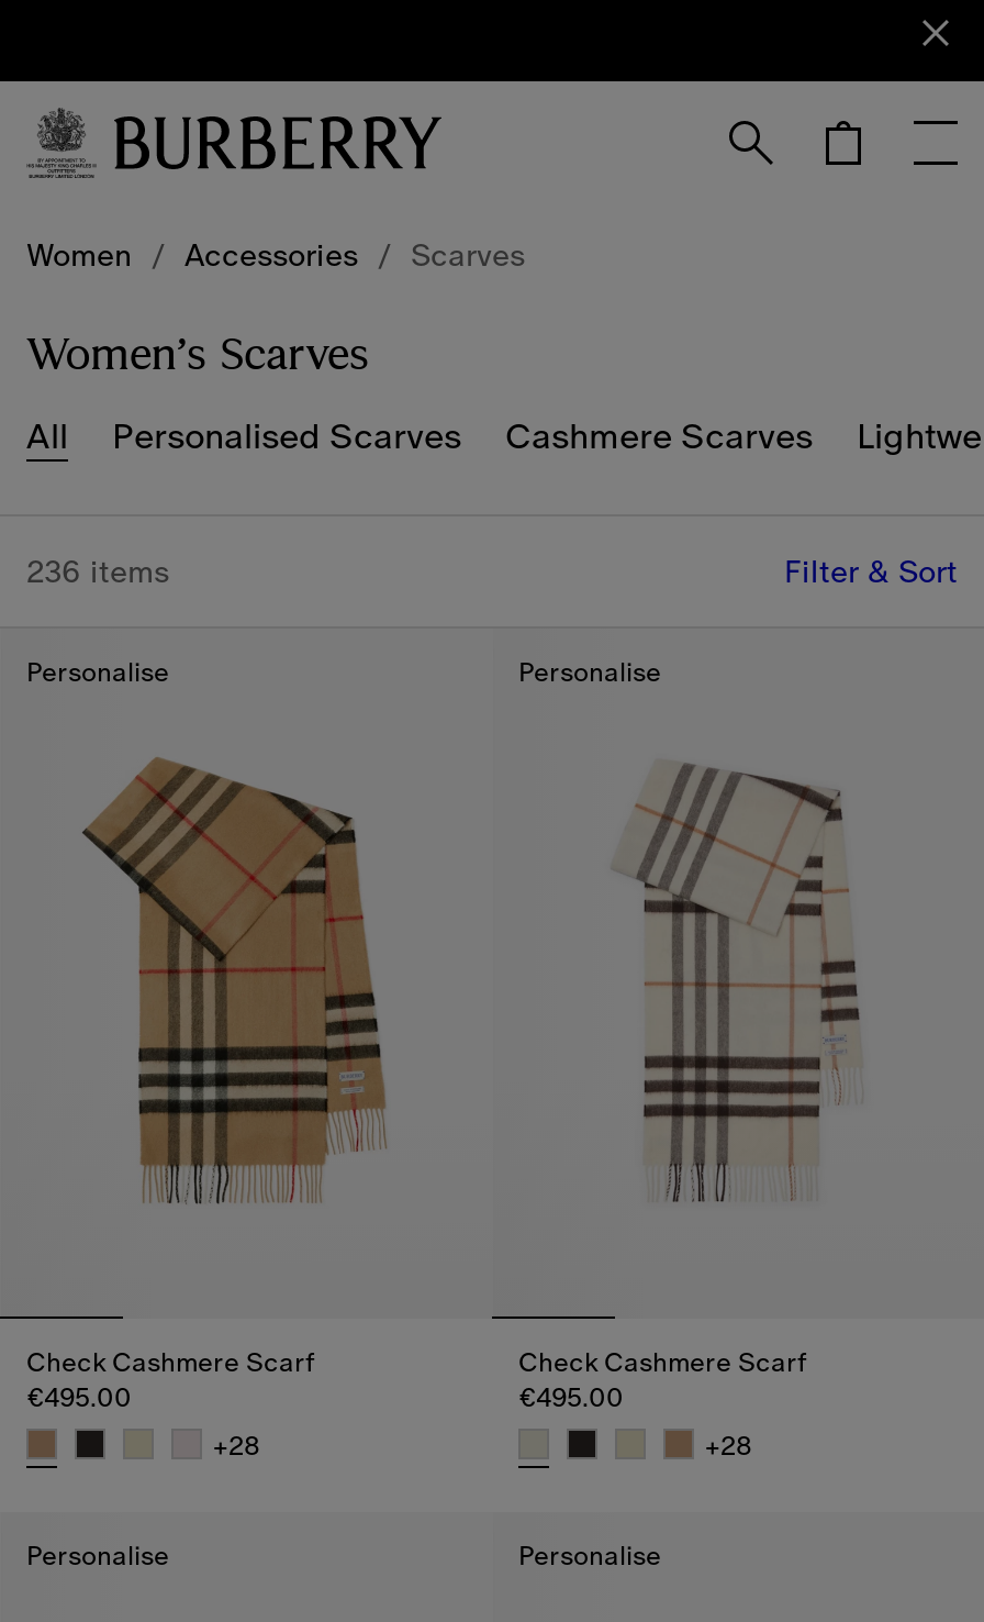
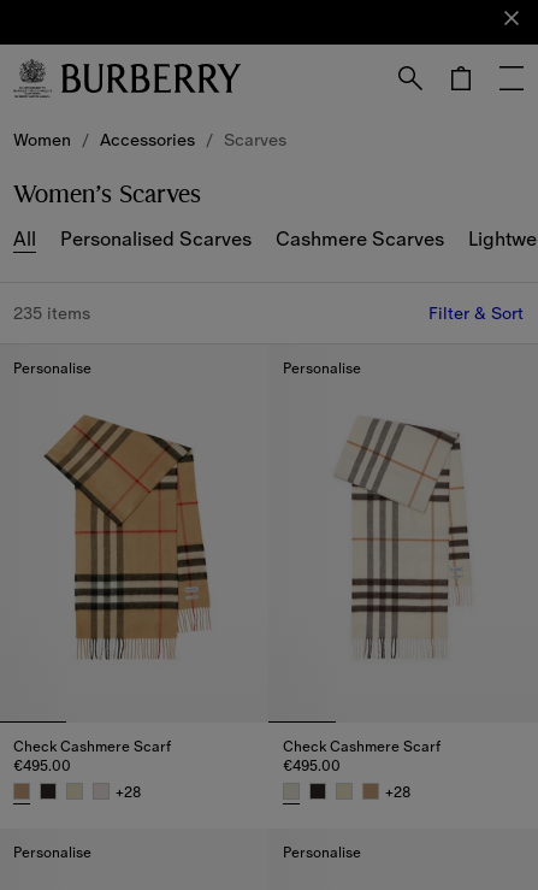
- 236 items
+ 235 items
